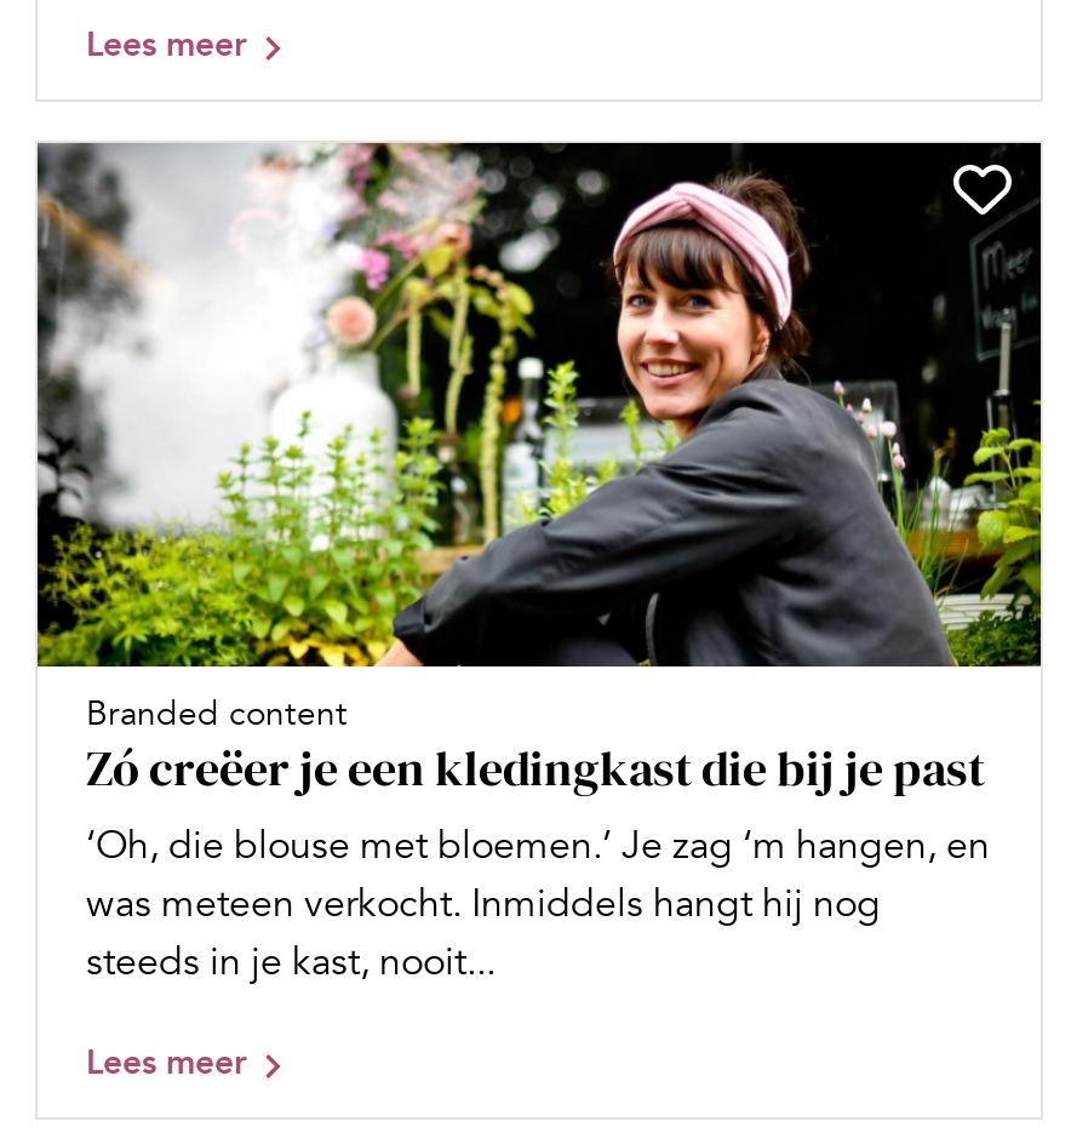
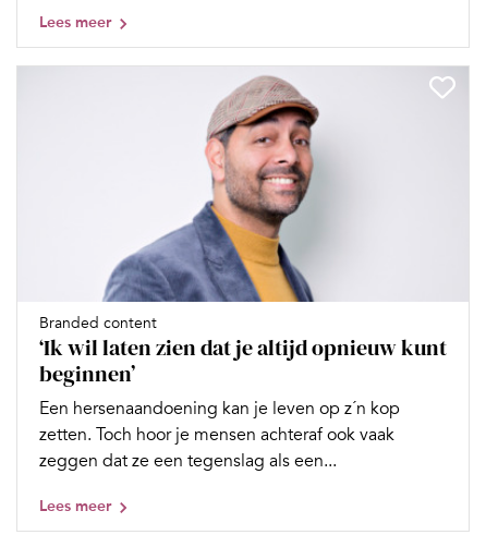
- [image]
- Zó creëer je een kledingkast die bij je past
- ‘Oh, die blouse met bloemen.’ Je zag ‘m hangen, en
- was meteen verkocht. Inmiddels hangt hij nog
- steeds in je kast, nooit...
+ [image]
+ ‘Ik wil laten zien dat je altijd opnieuw kunt
+ beginnen’
+ Een hersenaandoening kan je leven op z´n kop
+ zetten. Toch hoor je mensen achteraf ook vaak
+ zeggen dat ze een tegenslag als een...
